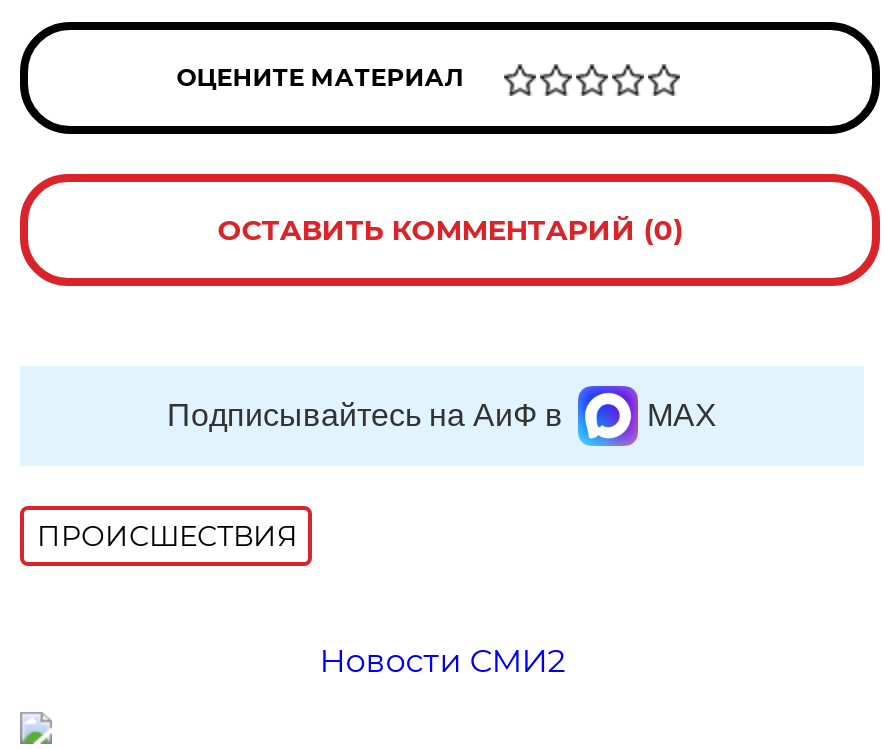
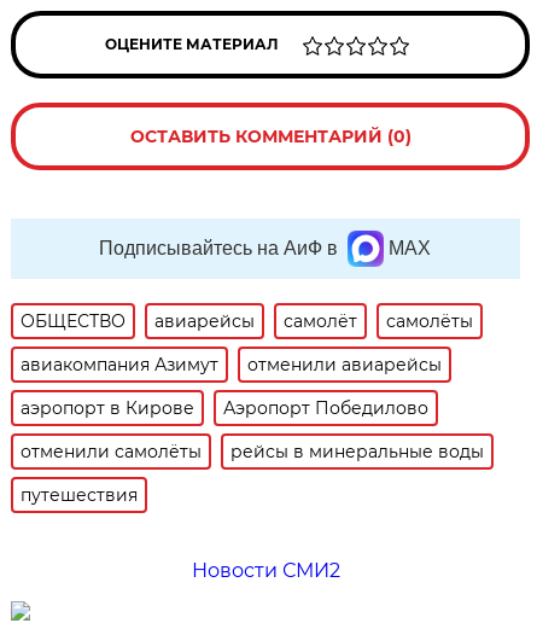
- ПРОИСШЕСТВИЯ
+ ОБЩЕСТВО
+ авиарейсы
+ самолёт
+ самолёты
+ авиакомпания Азимут
+ отменили авиарейсы
+ аэропорт в Кирове
+ Аэропорт Победилово
+ отменили самолёты
+ рейсы в минеральные воды
+ путешествия
